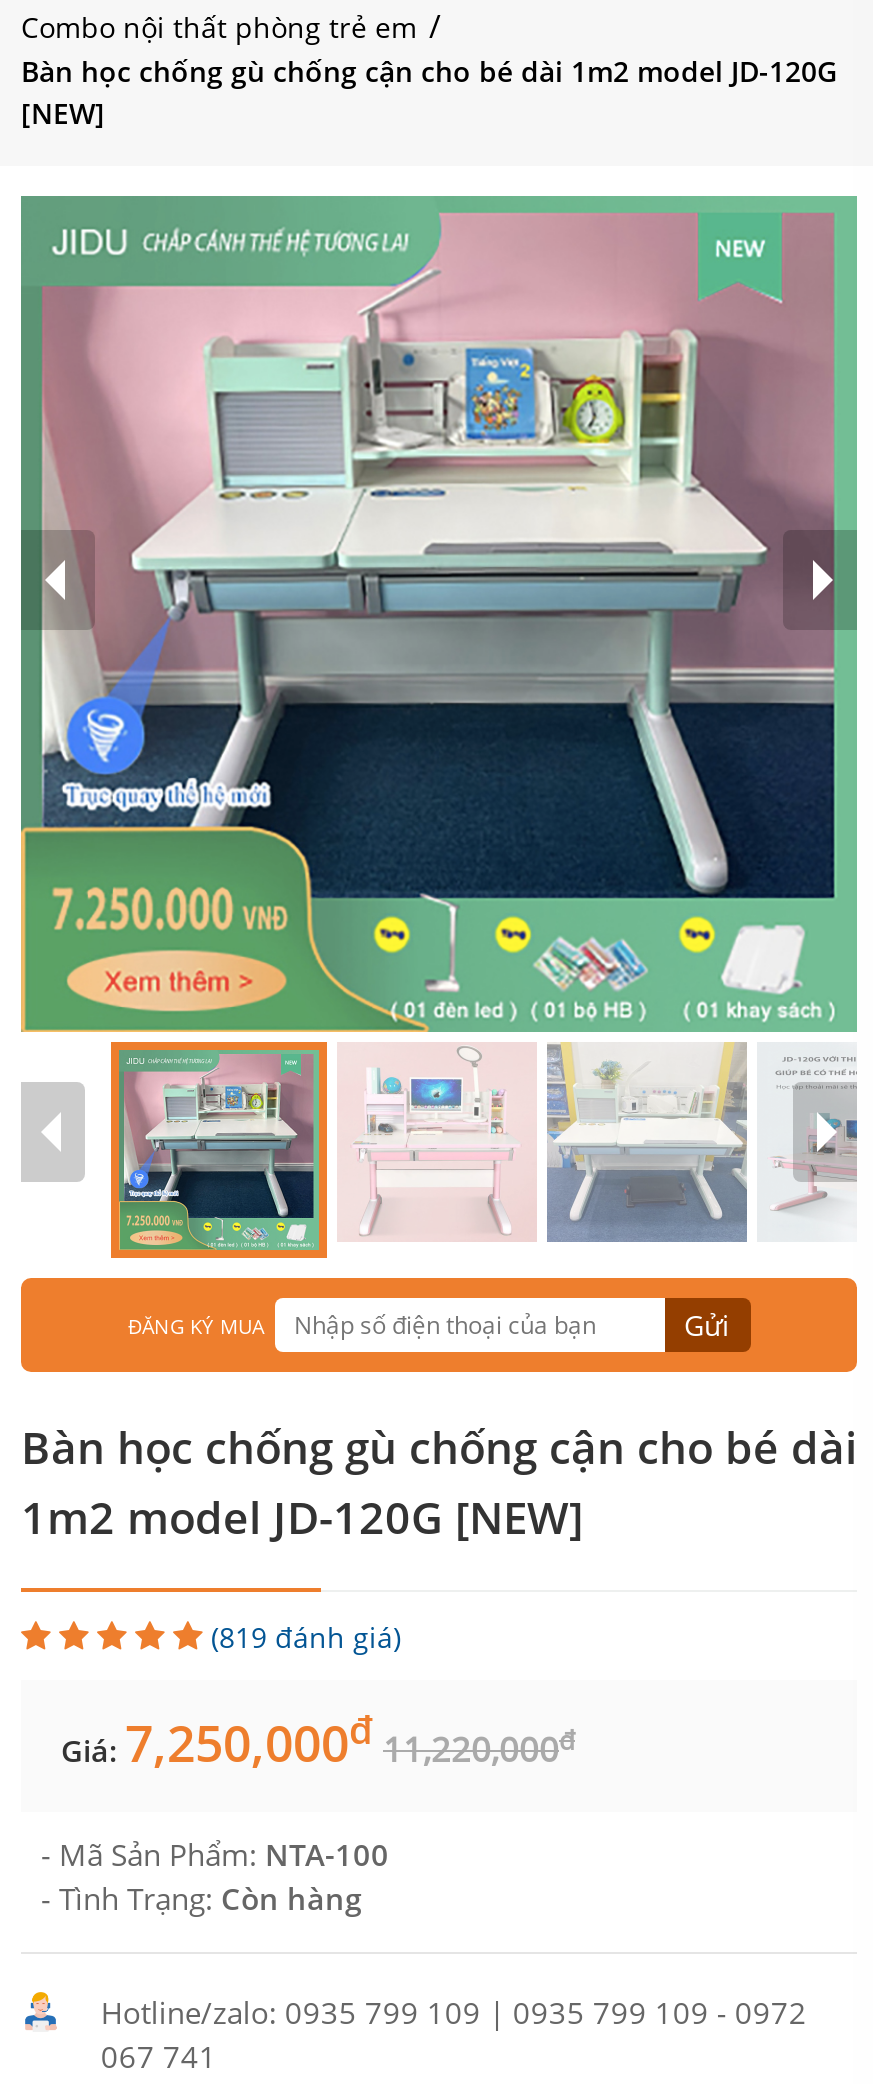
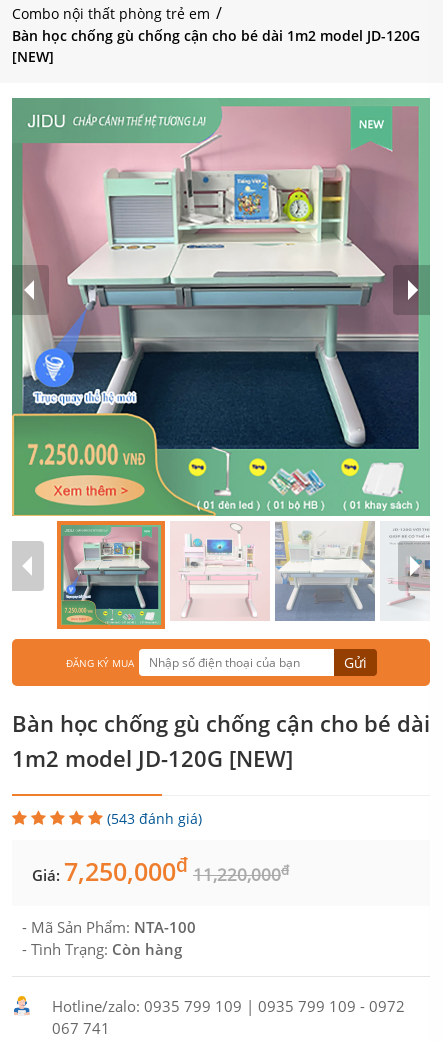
- (819 đánh giá)
+ (543 đánh giá)
